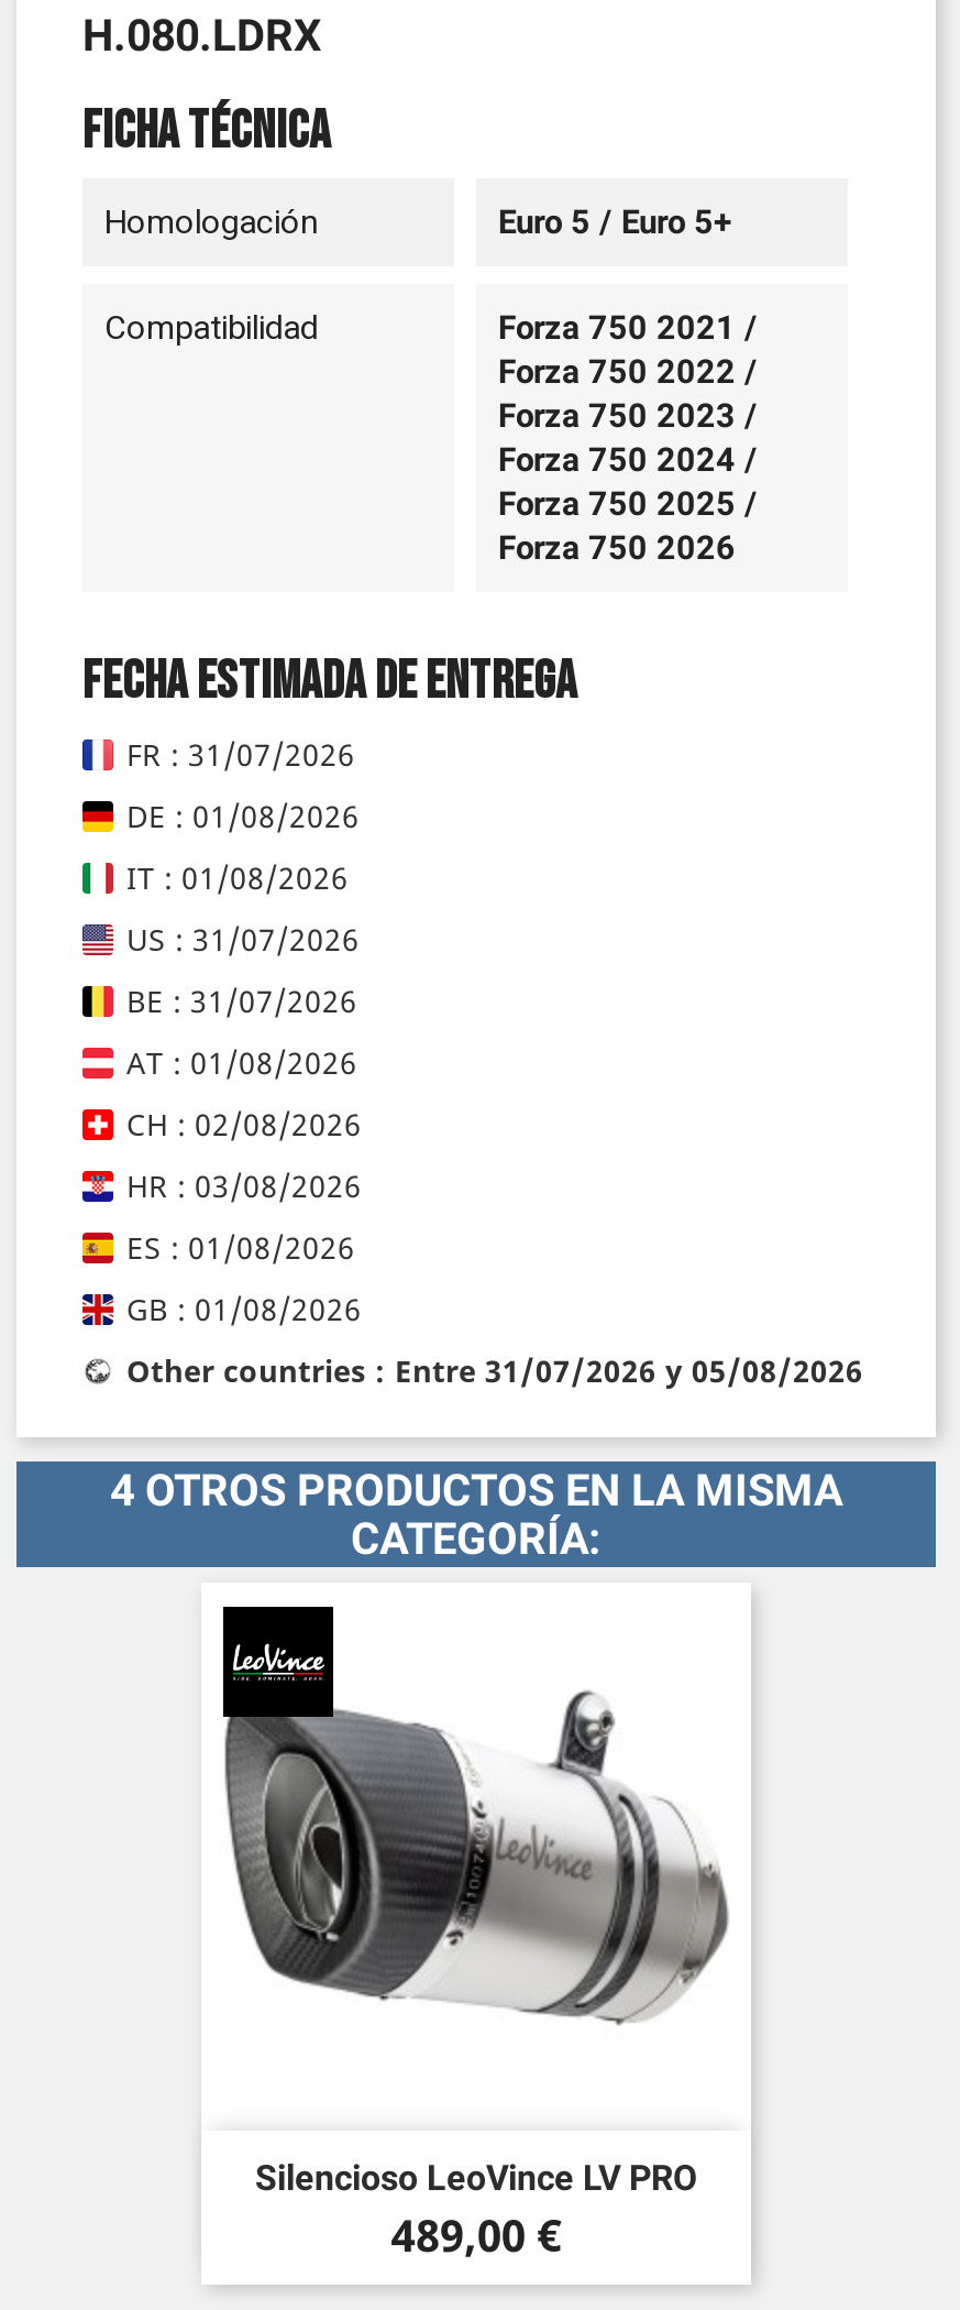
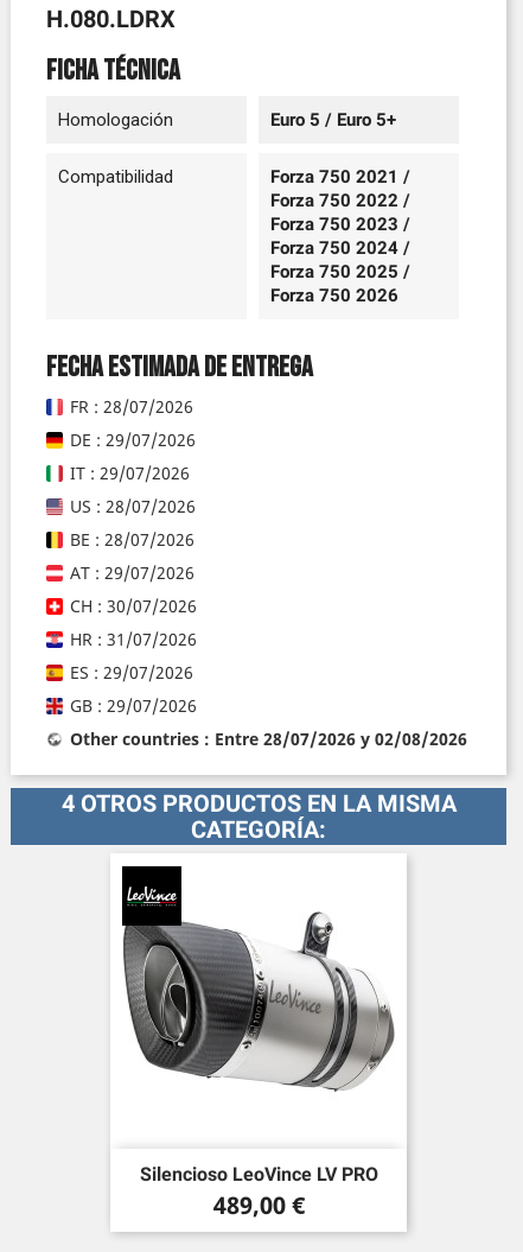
- FR : 31/07/2026
+ FR : 28/07/2026

- DE : 01/08/2026
+ DE : 29/07/2026

- IT : 01/08/2026
+ IT : 29/07/2026

- US : 31/07/2026
+ US : 28/07/2026

- BE : 31/07/2026
+ BE : 28/07/2026

- AT : 01/08/2026
+ AT : 29/07/2026

- CH : 02/08/2026
+ CH : 30/07/2026

- HR : 03/08/2026
+ HR : 31/07/2026

- ES : 01/08/2026
+ ES : 29/07/2026

- GB : 01/08/2026
+ GB : 29/07/2026

- Other countries : Entre 31/07/2026 y 05/08/2026
+ Other countries : Entre 28/07/2026 y 02/08/2026
